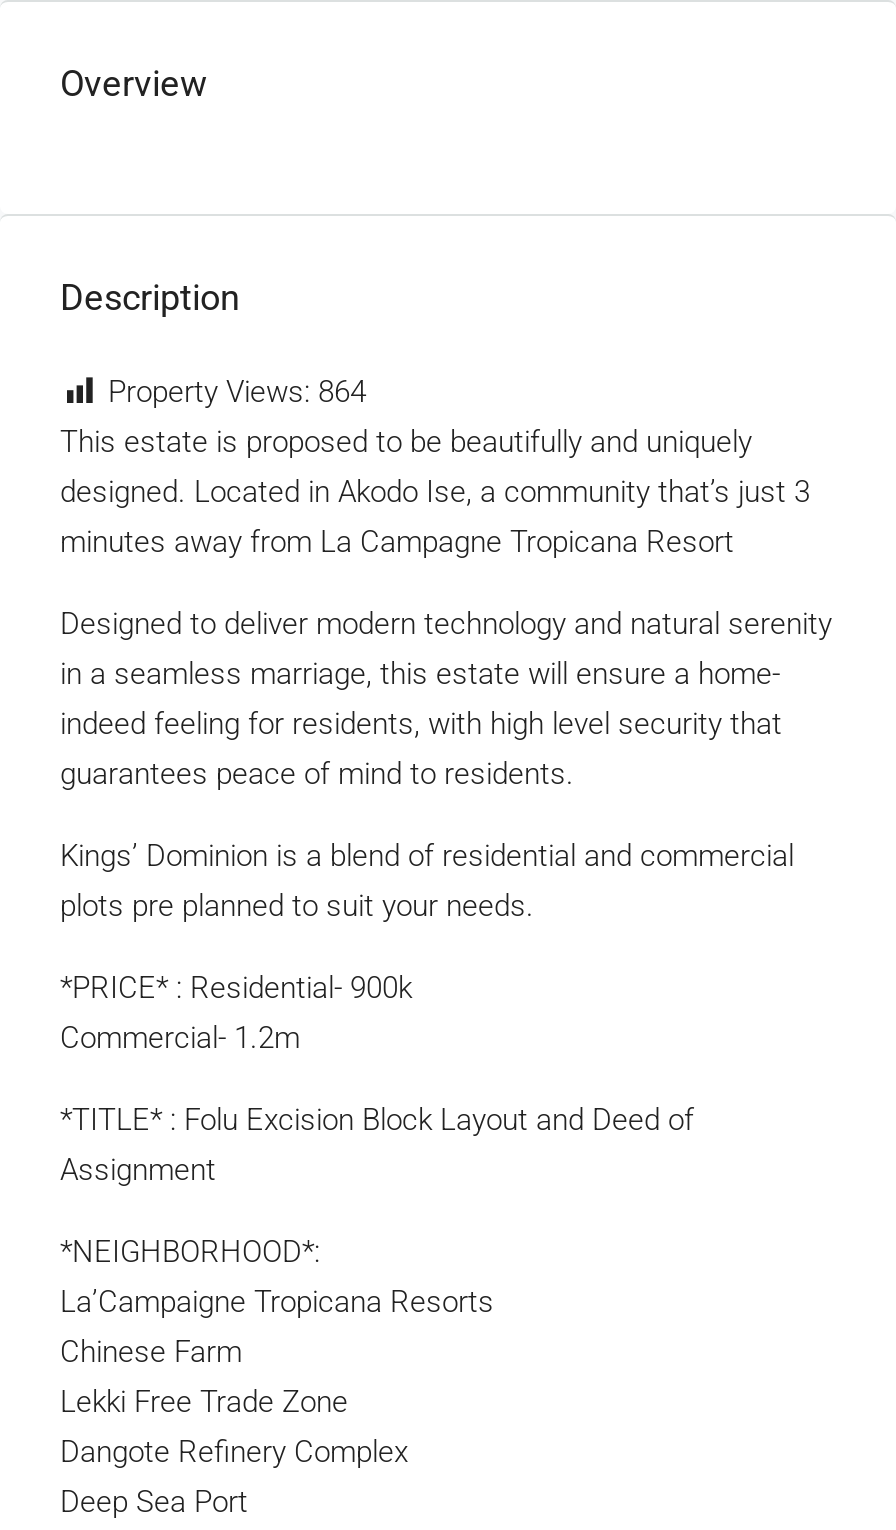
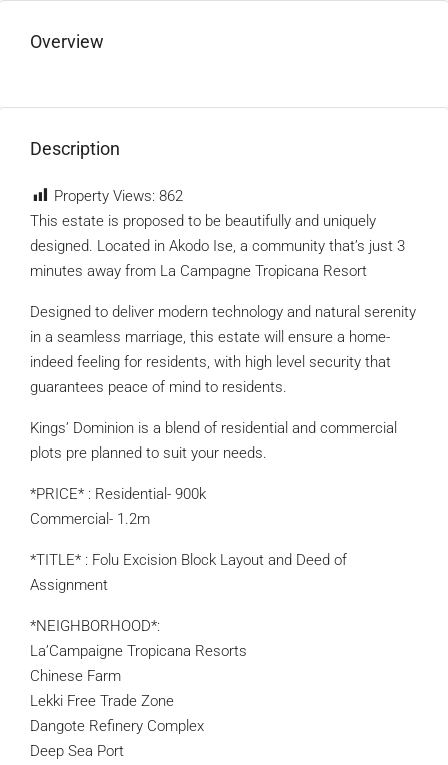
- Property Views: 864
+ Property Views: 862
